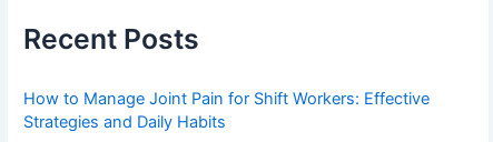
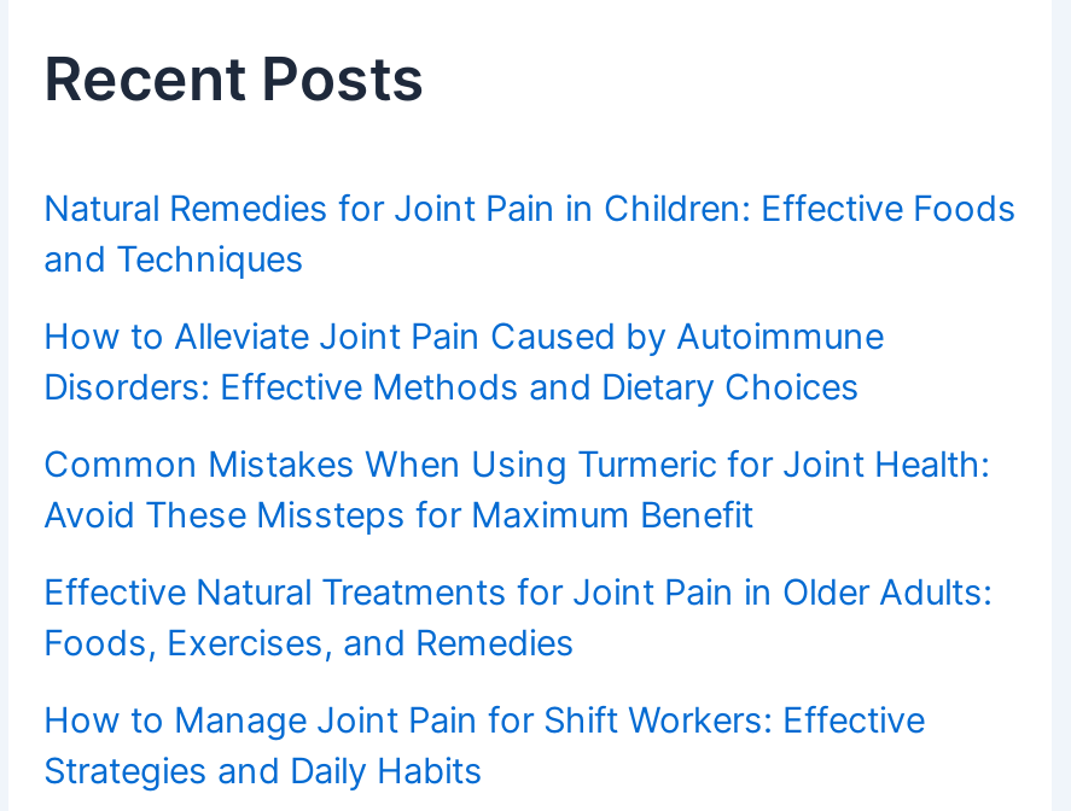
+ Natural Remedies for Joint Pain in Children: Effective Foods
+ and Techniques
+ How to Alleviate Joint Pain Caused by Autoimmune
+ Disorders: Effective Methods and Dietary Choices
+ Common Mistakes When Using Turmeric for Joint Health:
+ Avoid These Missteps for Maximum Benefit
+ Effective Natural Treatments for Joint Pain in Older Adults:
+ Foods, Exercises, and Remedies
